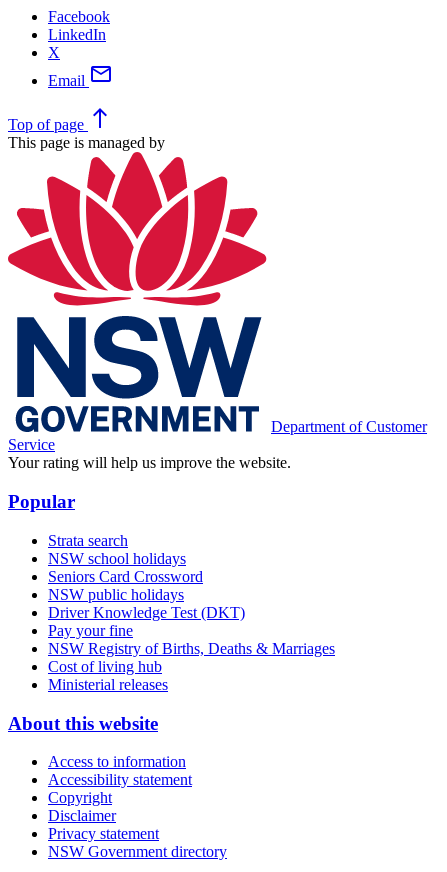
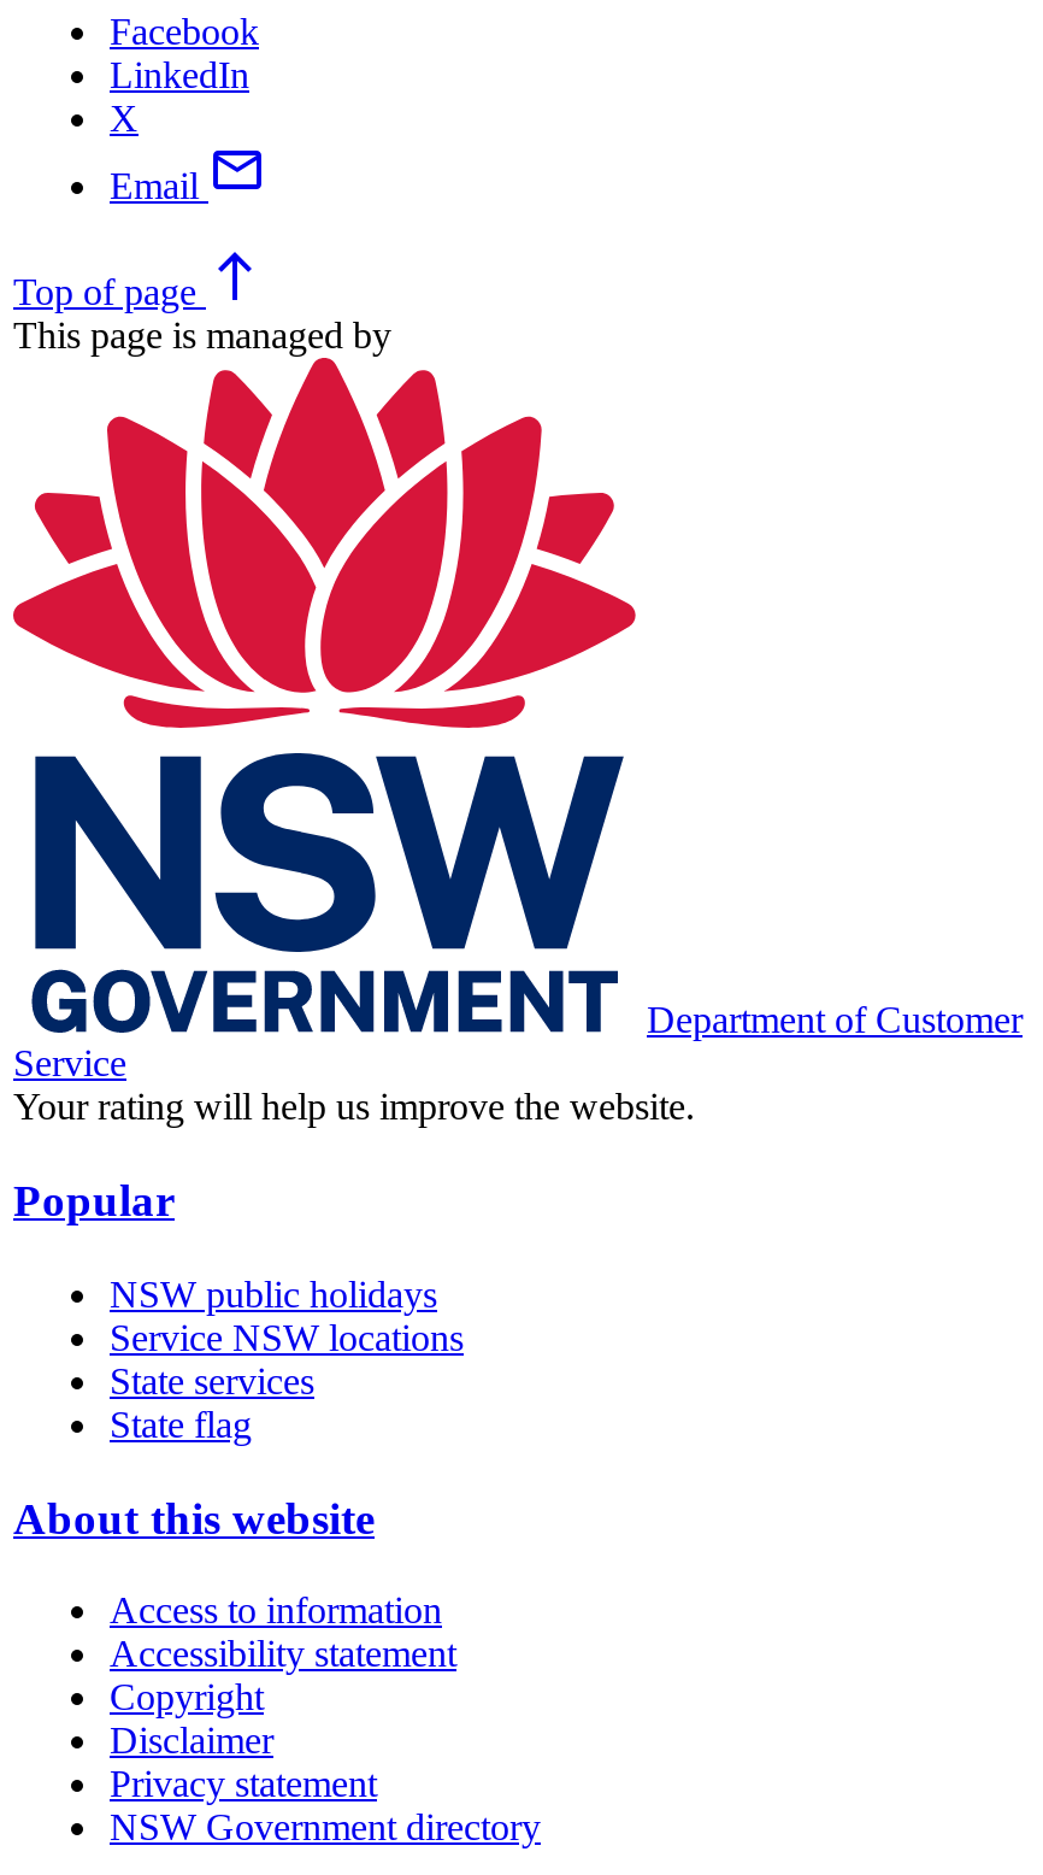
- Strata search
- NSW school holidays
- Seniors Card Crossword

- Driver Knowledge Test (DKT)
- Pay your fine
- NSW Registry of Births, Deaths & Marriages
- Cost of living hub
- Ministerial releases
+ Service NSW locations
+ State services
+ State flag
